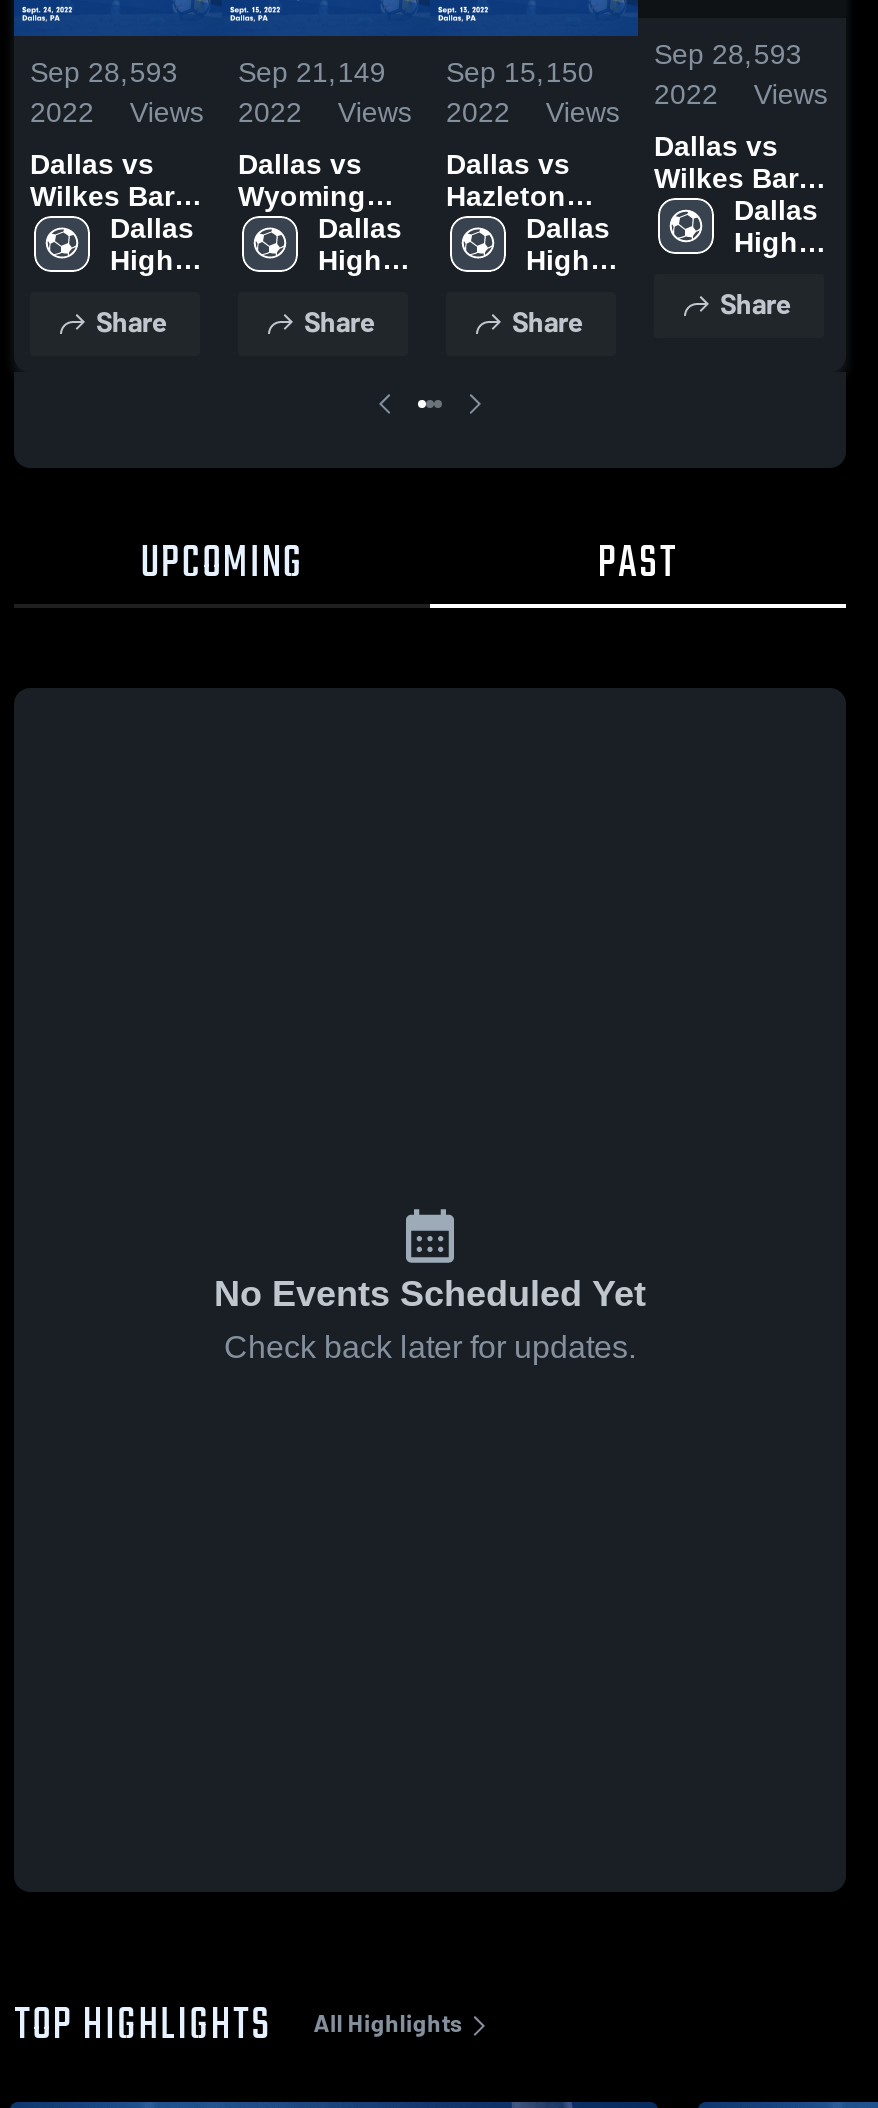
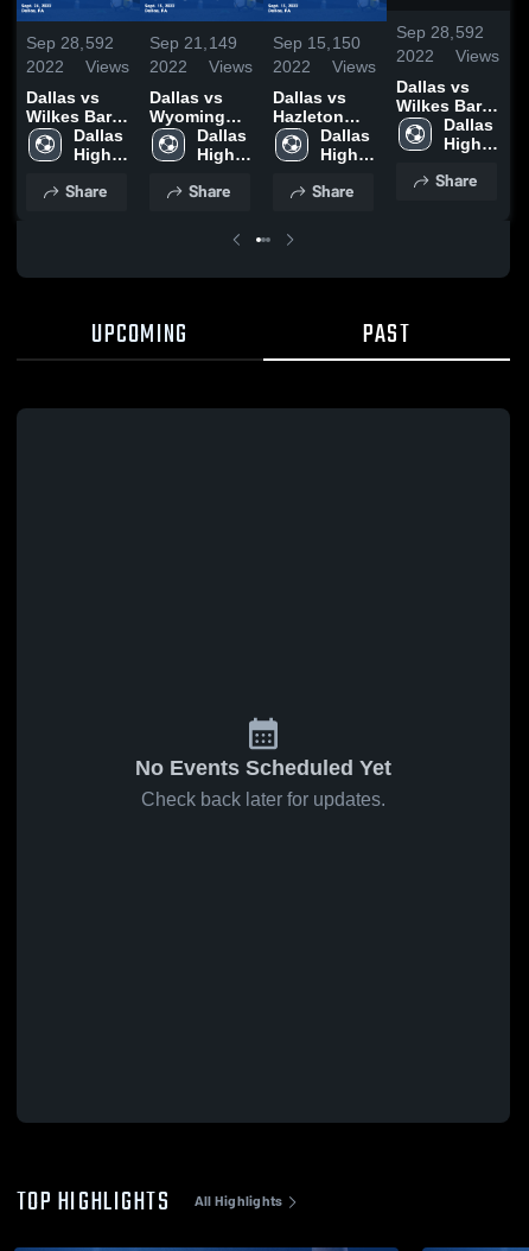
- Sep 28, 593
+ Sep 28, 592

- Sep 28, 593 Sep 21, 149 Sep 15, 150
+ Sep 28, 592 Sep 21, 149 Sep 15, 150
